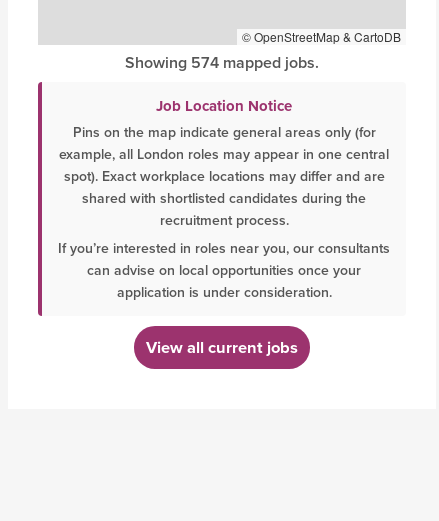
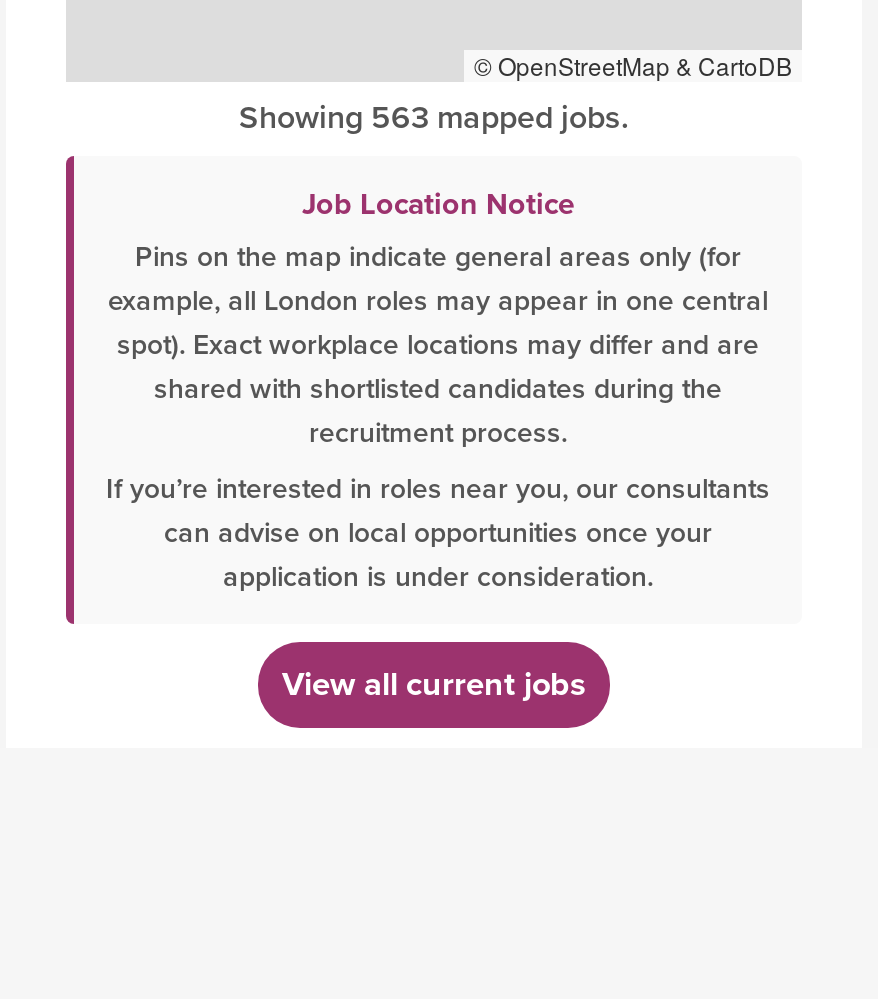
- Showing 574 mapped jobs.
+ Showing 563 mapped jobs.
